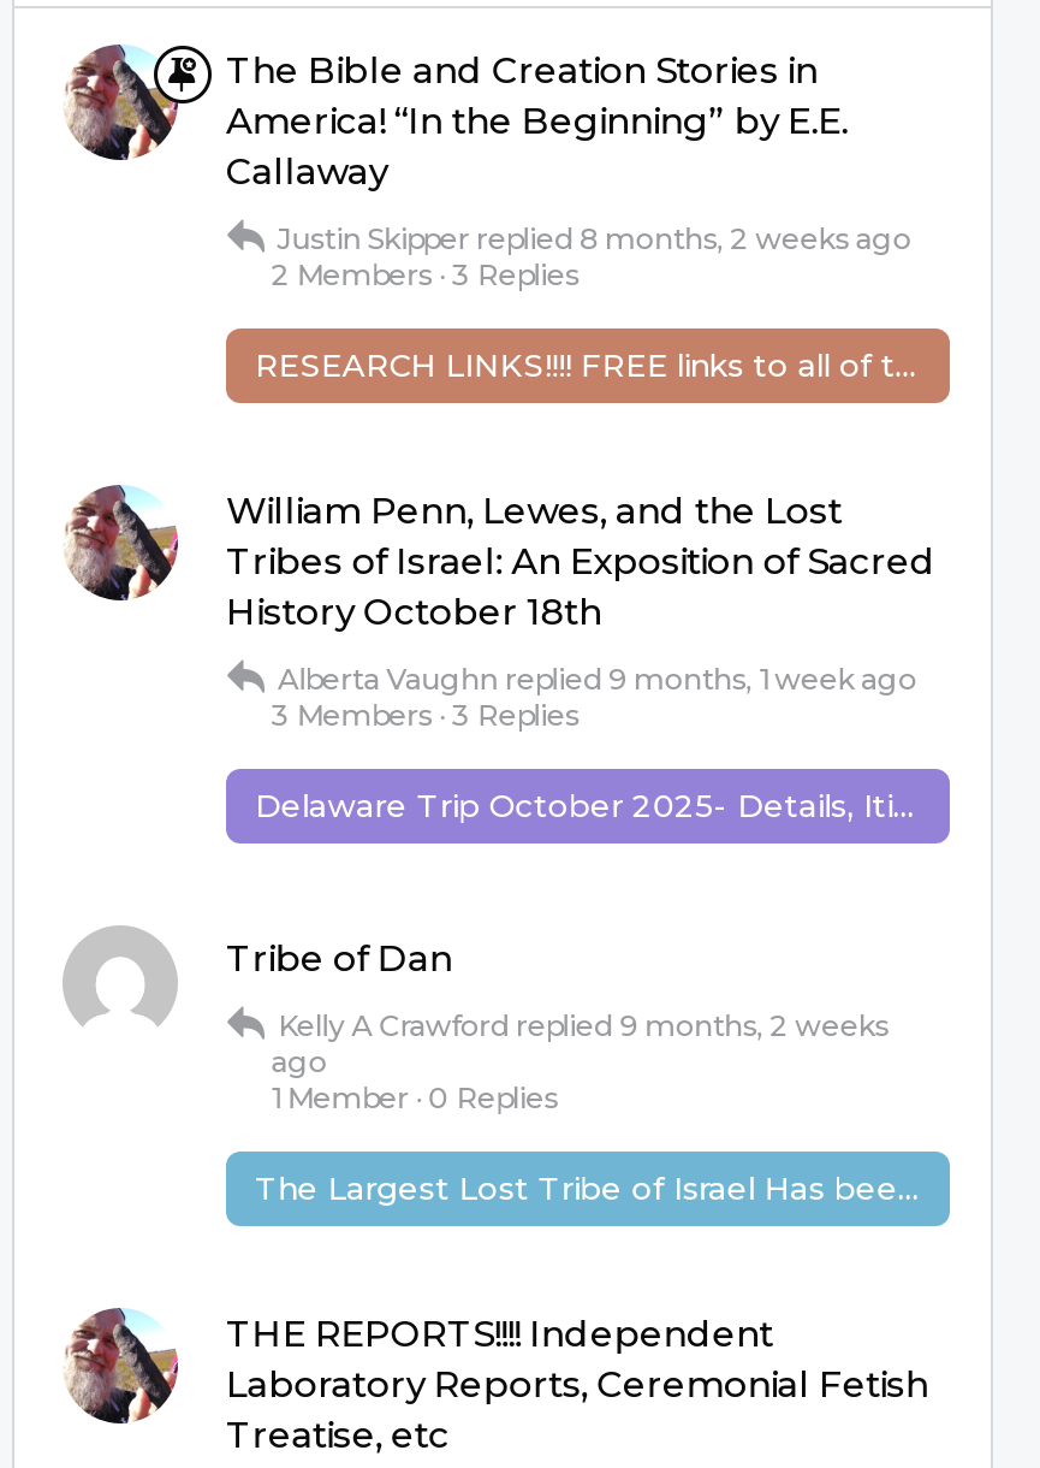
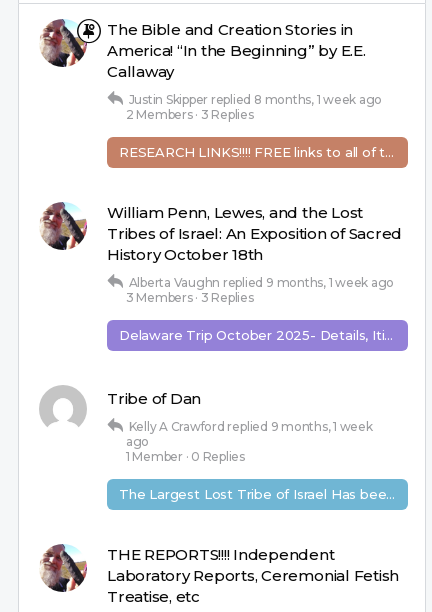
- Justin Skipper replied 8 months, 2 weeks ago
+ Justin Skipper replied 8 months, 1 week ago

- Kelly A Crawford replied 9 months, 2 weeks
+ Kelly A Crawford replied 9 months, 1 week
